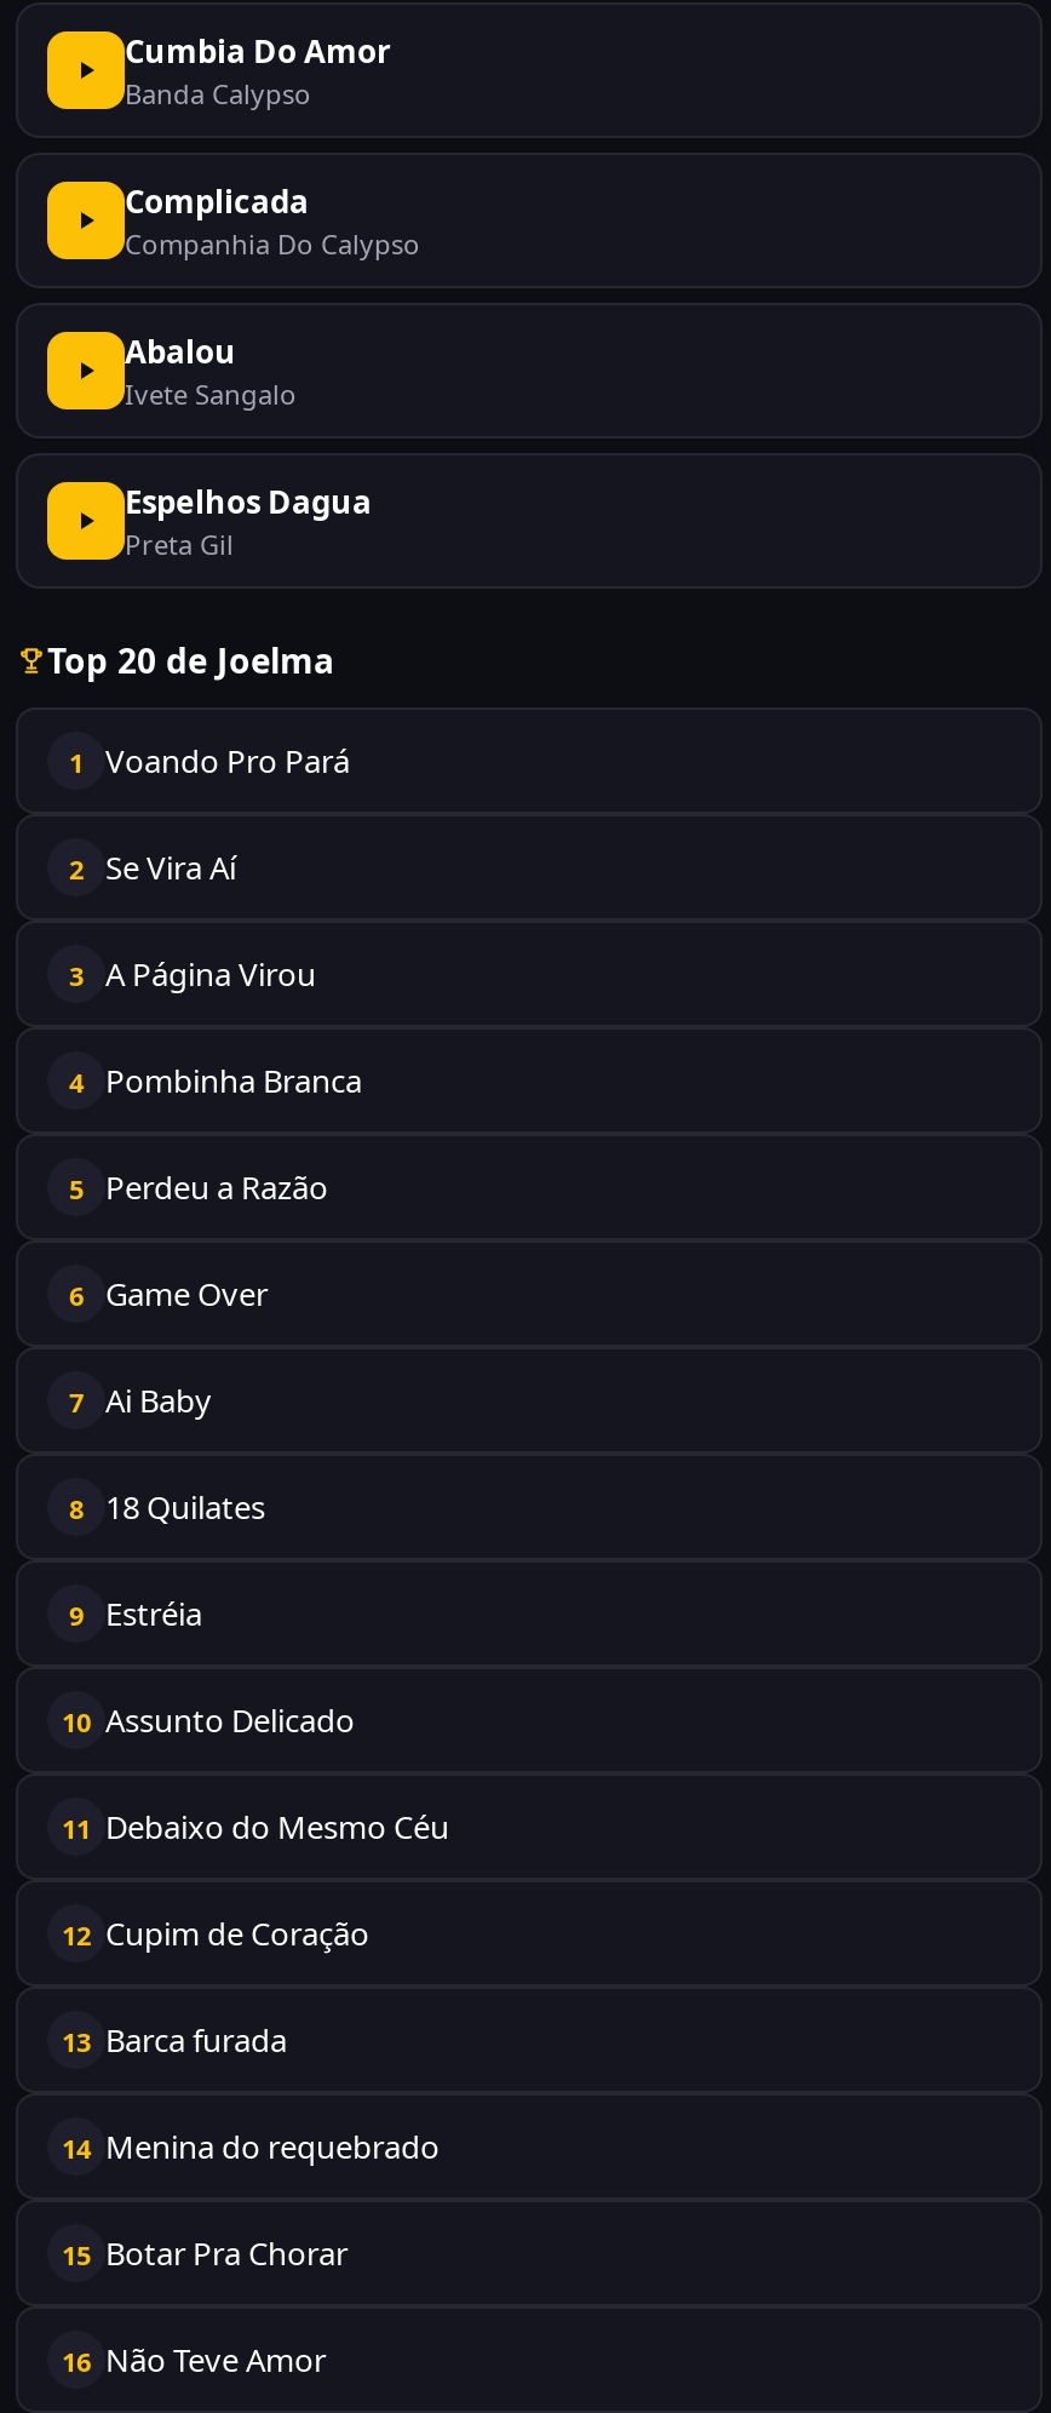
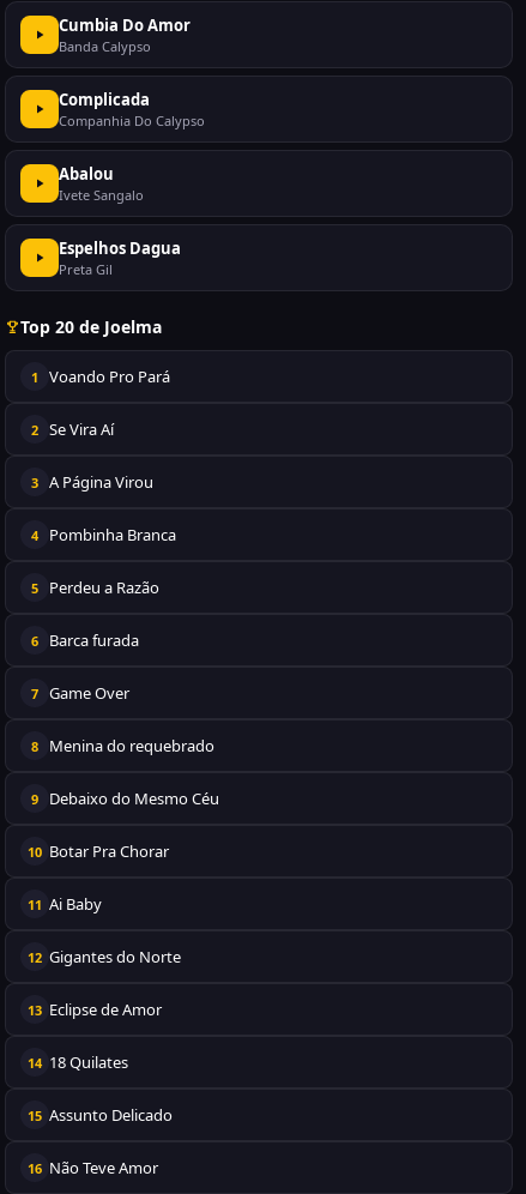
- 6 Game Over
+ 6 Barca furada

- 7 Ai Baby
+ 7 Game Over

- 8 18 Quilates
+ 8 Menina do requebrado

- 9 Estréia
+ 9 Debaixo do Mesmo Céu

- 10 Assunto Delicado
+ 10 Botar Pra Chorar

- 11 Debaixo do Mesmo Céu
+ 11 Ai Baby

- 12 Cupim de Coração
+ 12 Gigantes do Norte

- 13 Barca furada
+ 13 Eclipse de Amor

- 14 Menina do requebrado
+ 14 18 Quilates

- 15 Botar Pra Chorar
+ 15 Assunto Delicado
